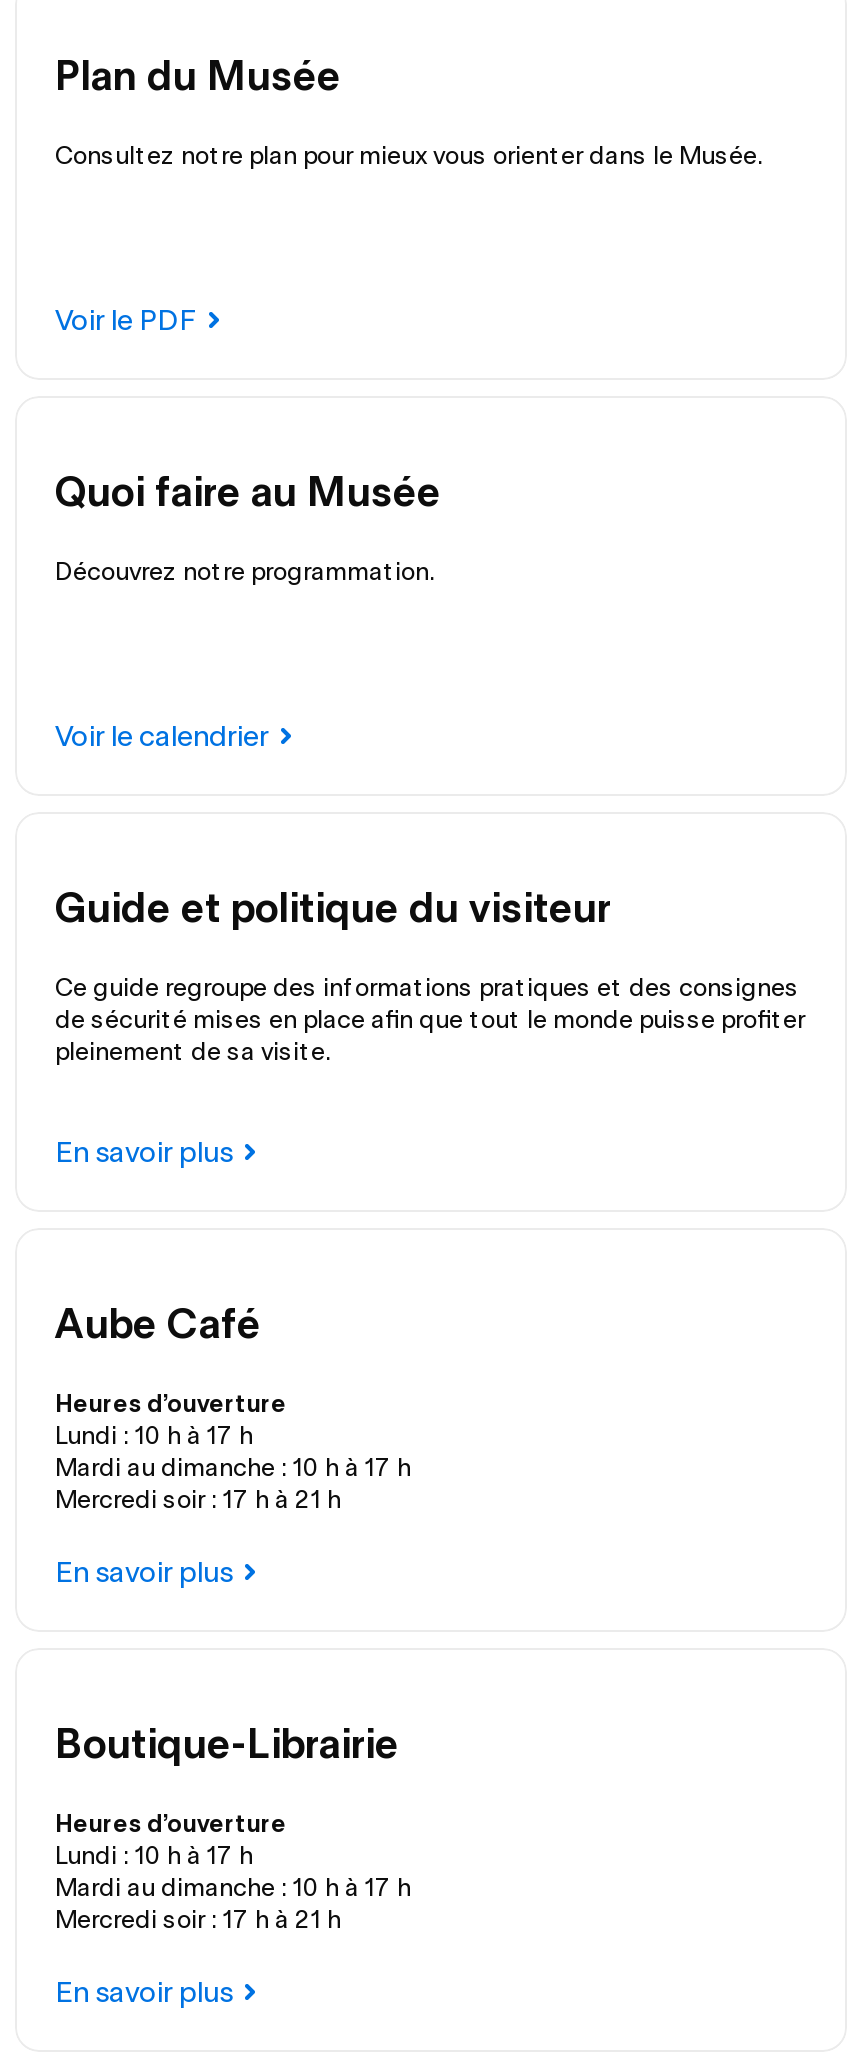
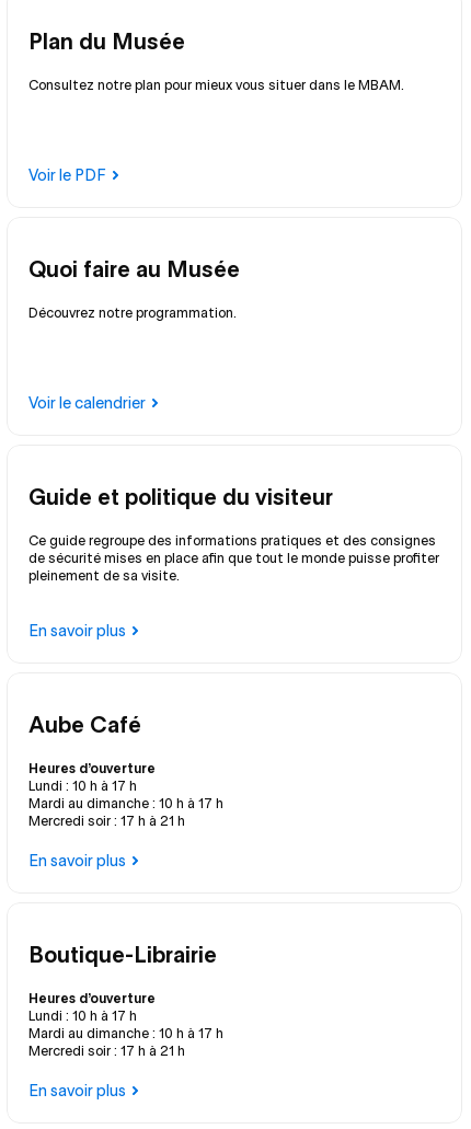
- Consultez notre plan pour mieux vous orienter dans le Musée.
+ Consultez notre plan pour mieux vous situer dans le MBAM.
